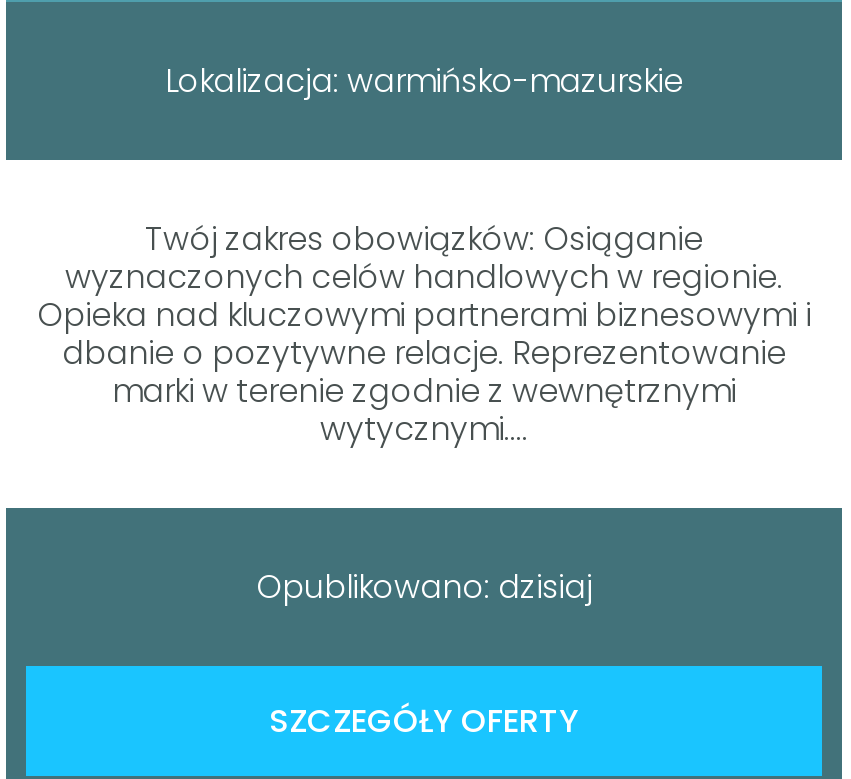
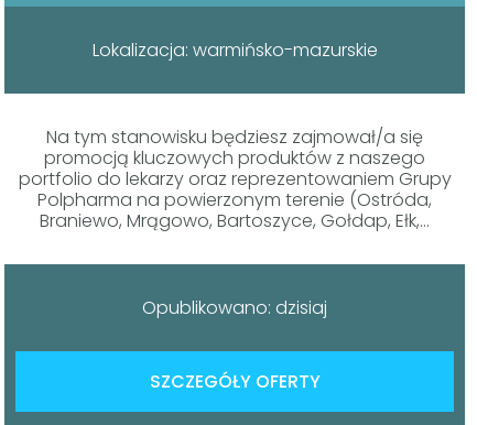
- Twój zakres obowiązków: Osiąganie
- wyznaczonych celów handlowych w regionie.
- Opieka nad kluczowymi partnerami biznesowymi i
- dbanie o pozytywne relacje. Reprezentowanie
- marki w terenie zgodnie z wewnętrznymi
- wytycznymi....
+ Na tym stanowisku będziesz zajmował/a się
+ promocją kluczowych produktów z naszego
+ portfolio do lekarzy oraz reprezentowaniem Grupy
+ Polpharma na powierzonym terenie (Ostróda,
+ Braniewo, Mrągowo, Bartoszyce, Gołdap, Ełk,...
